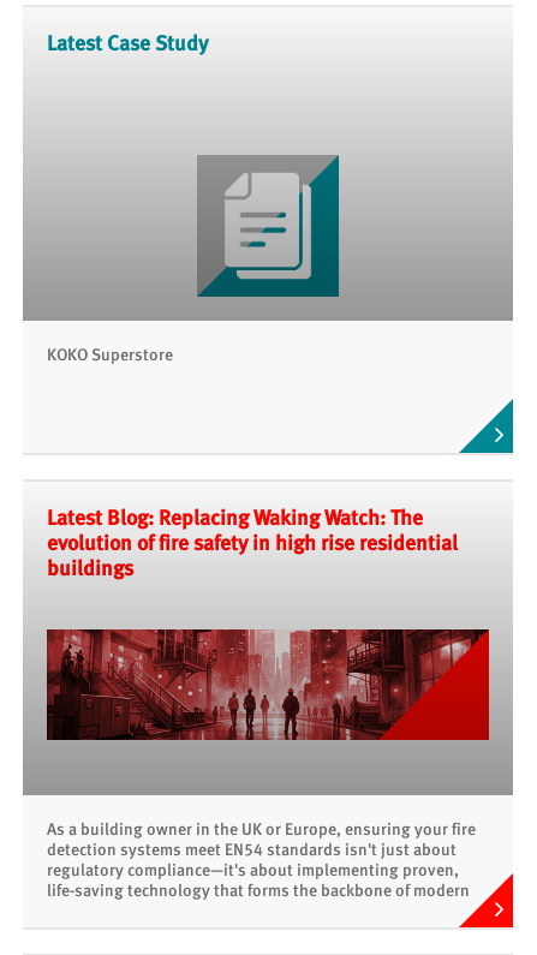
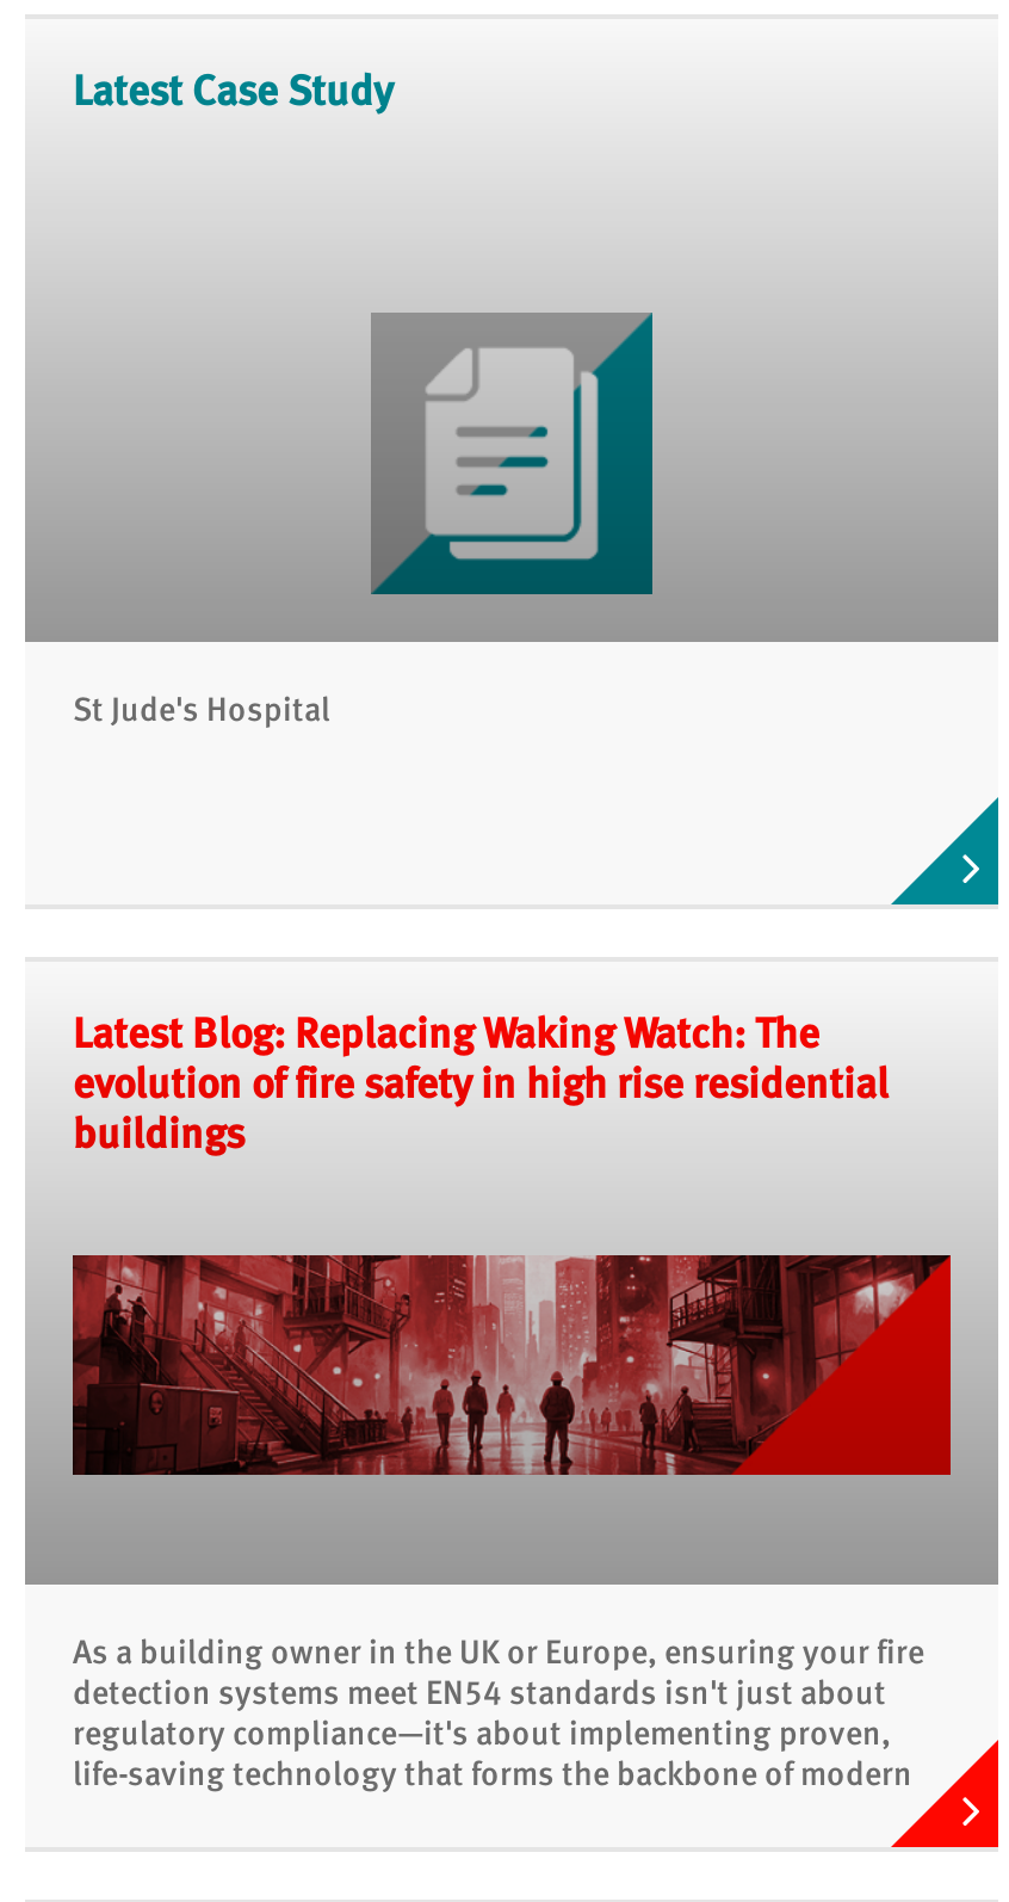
- KOKO Superstore
+ St Jude's Hospital
